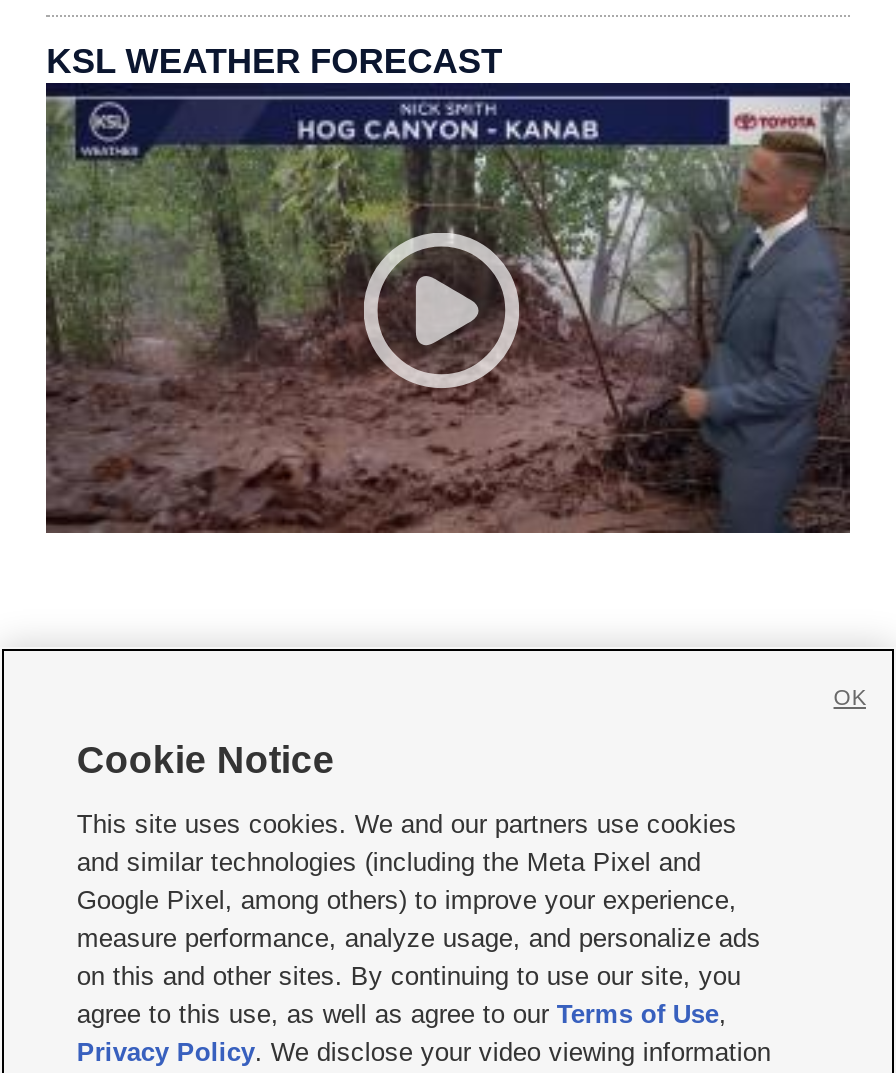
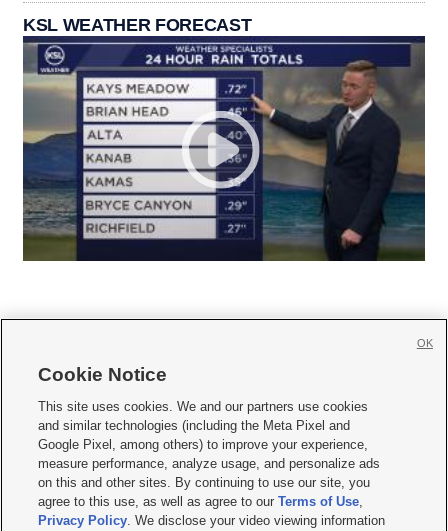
- [image]
+ [image]
